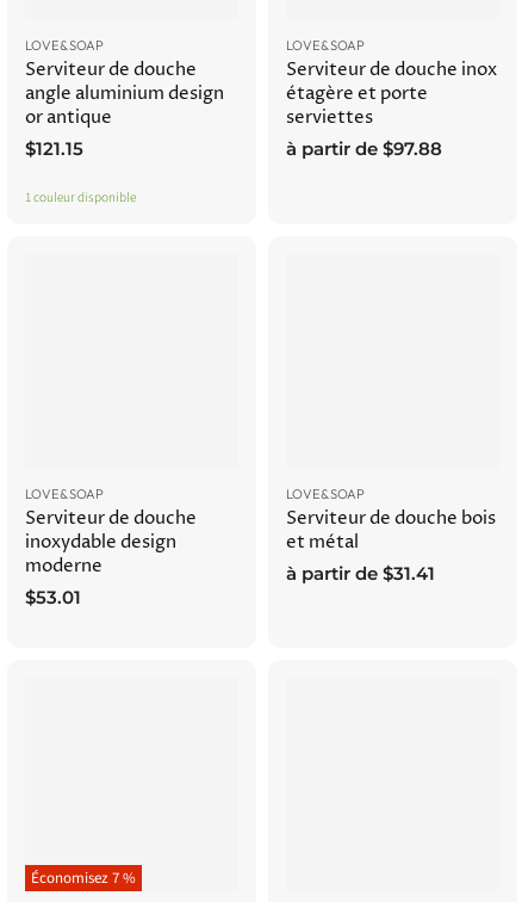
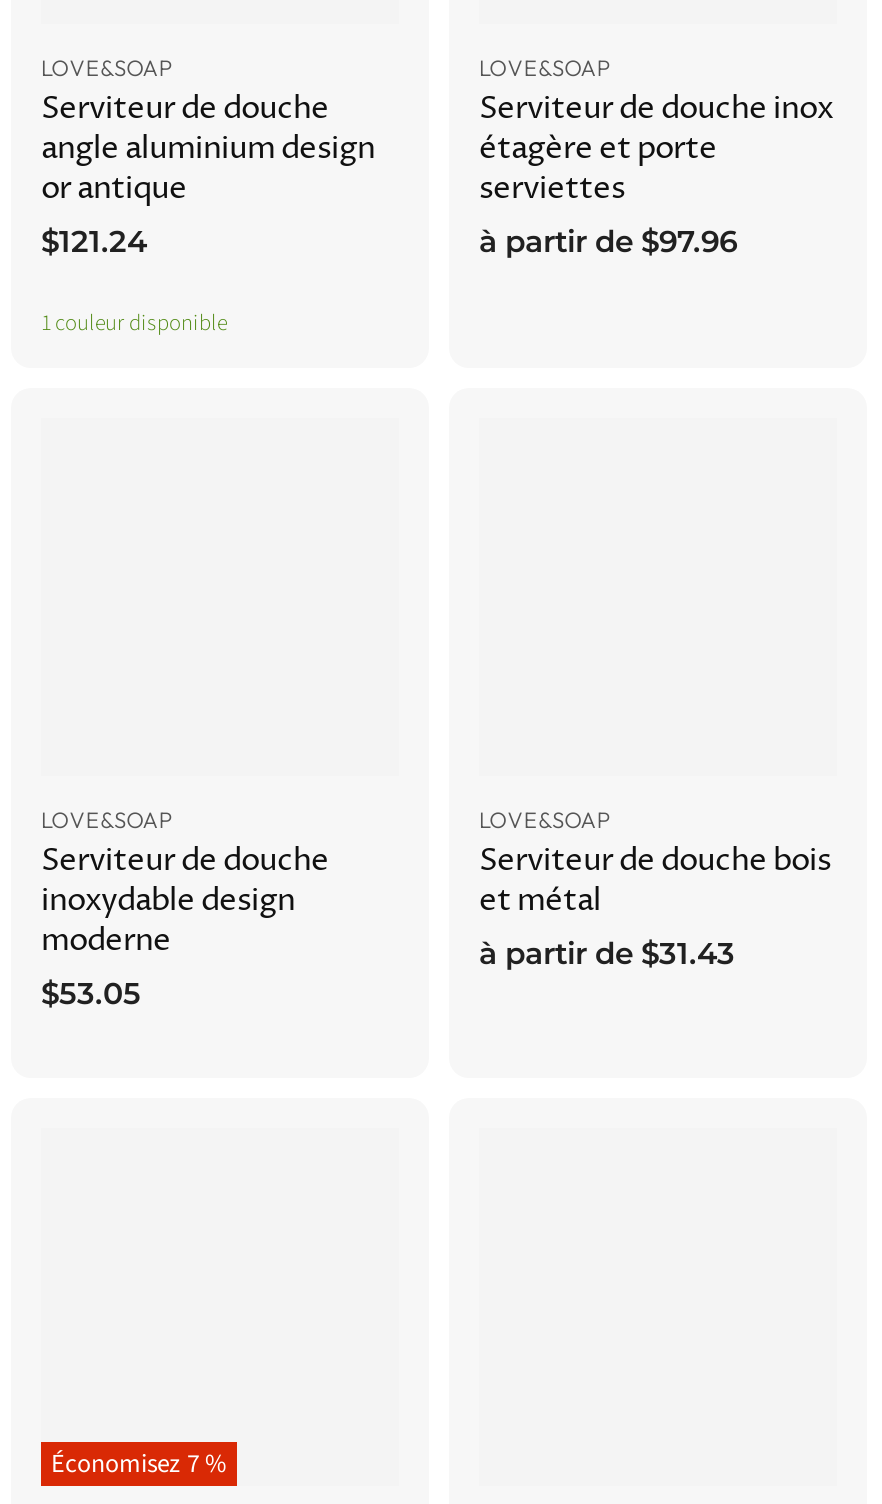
- $121.15
+ $121.24

- à partir de $97.88
+ à partir de $97.96

- à partir de $31.41
+ à partir de $31.43

- $53.01
+ $53.05
